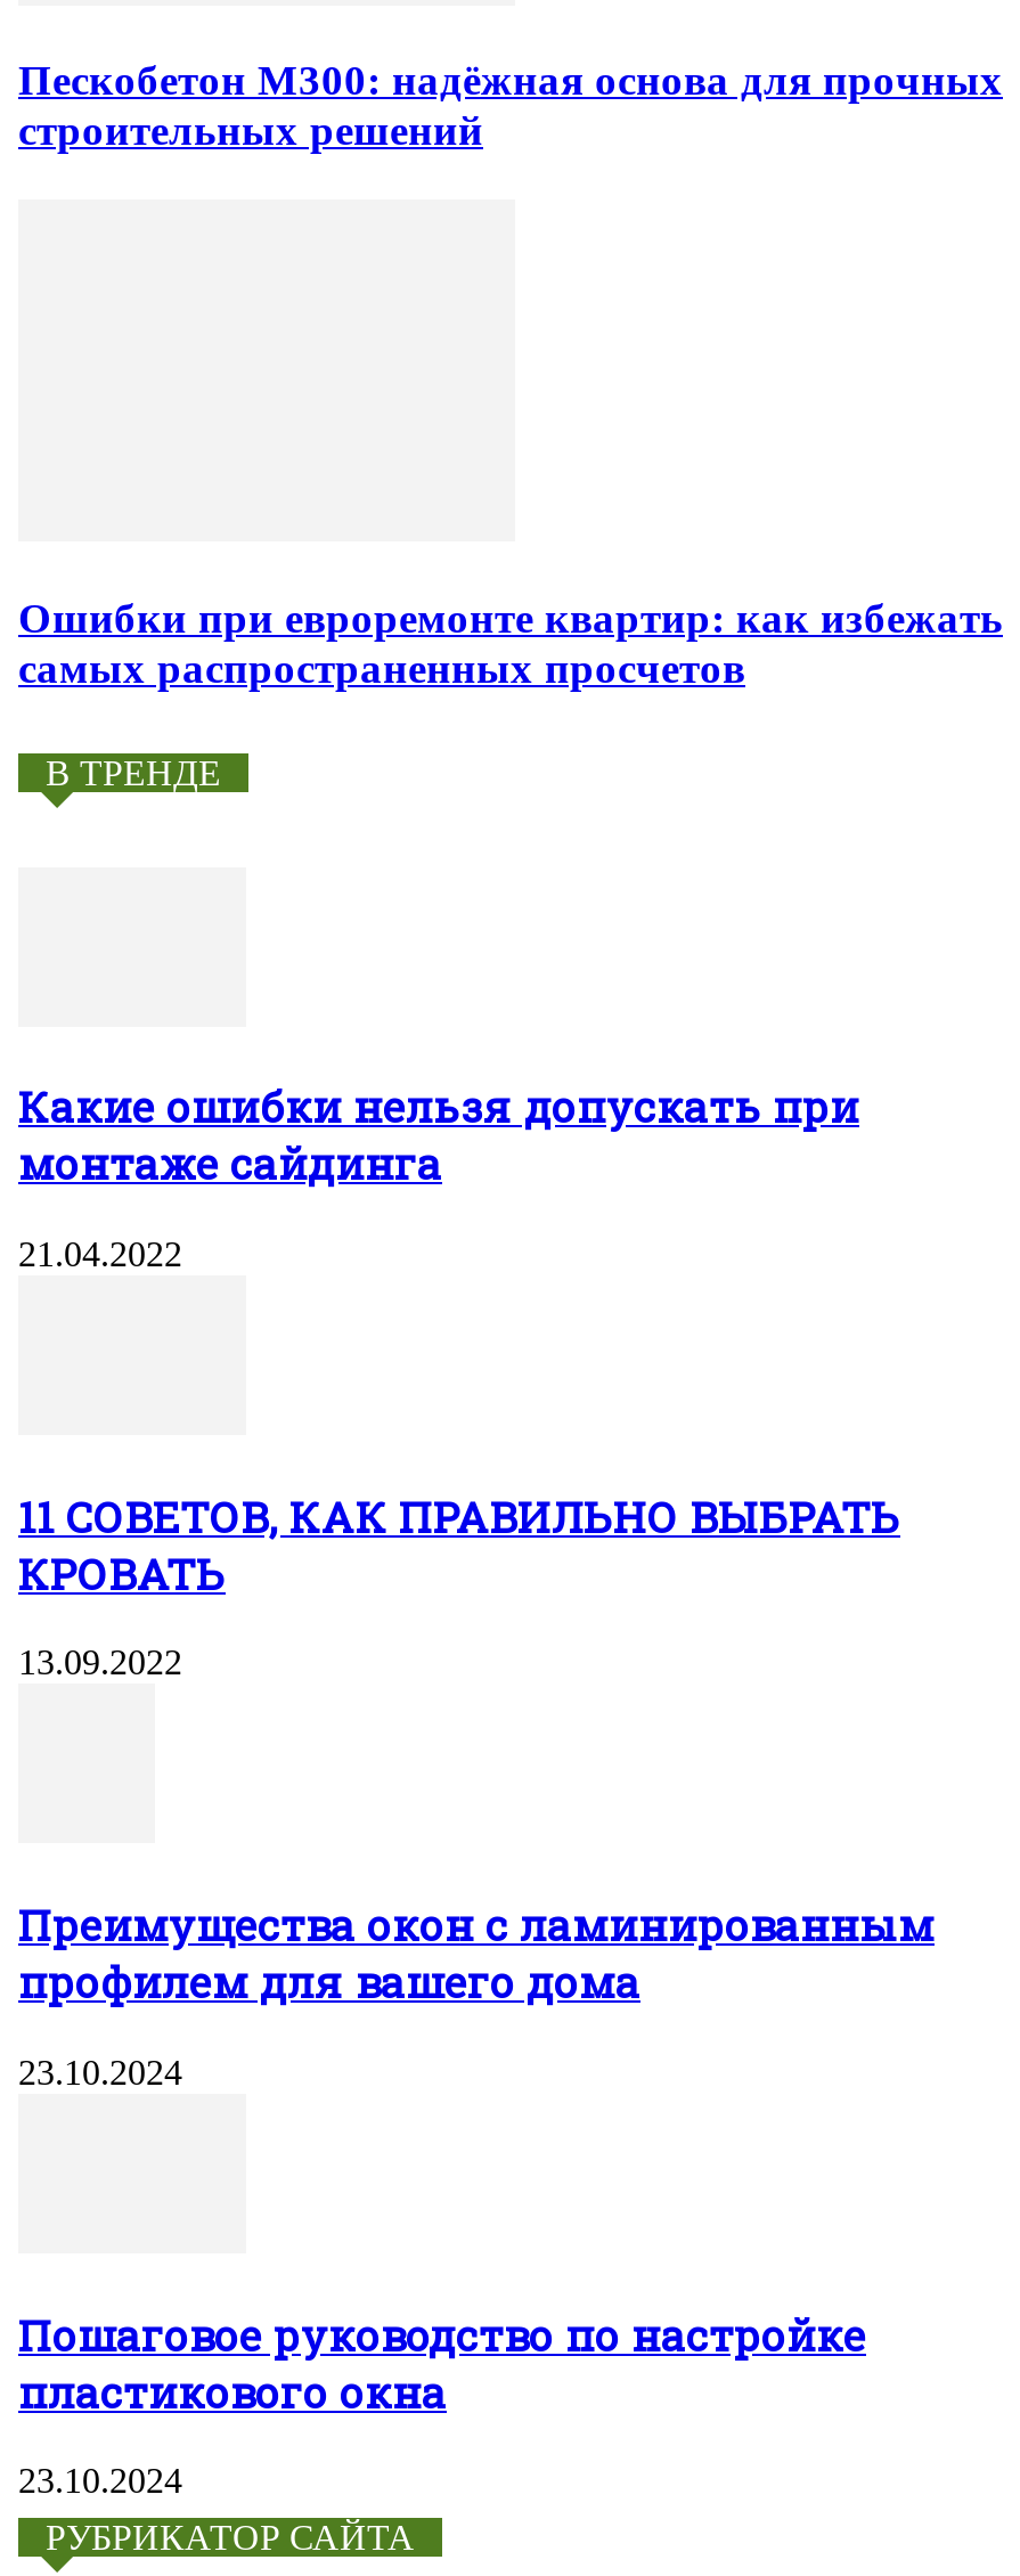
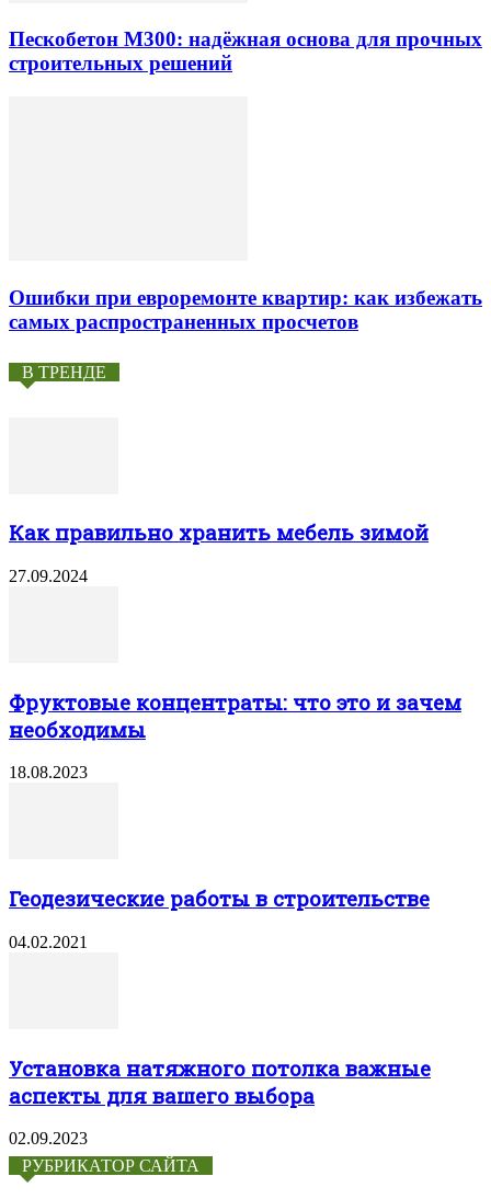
- Какие ошибки нельзя допускать при
- монтаже сайдинга
+ Как правильно хранить мебель зимой

- 21.04.2022
+ 27.09.2024

- 11 СОВЕТОВ, КАК ПРАВИЛЬНО ВЫБРАТЬ
- КРОВАТЬ
+ Фруктовые концентраты: что это и зачем
+ необходимы

- 13.09.2022
+ 18.08.2023

- Преимущества окон с ламинированным
- профилем для вашего дома
+ Геодезические работы в строительстве

- 23.10.2024
+ 04.02.2021

- Пошаговое руководство по настройке
- пластикового окна
+ Установка натяжного потолка важные
+ аспекты для вашего выбора

- 23.10.2024
+ 02.09.2023
